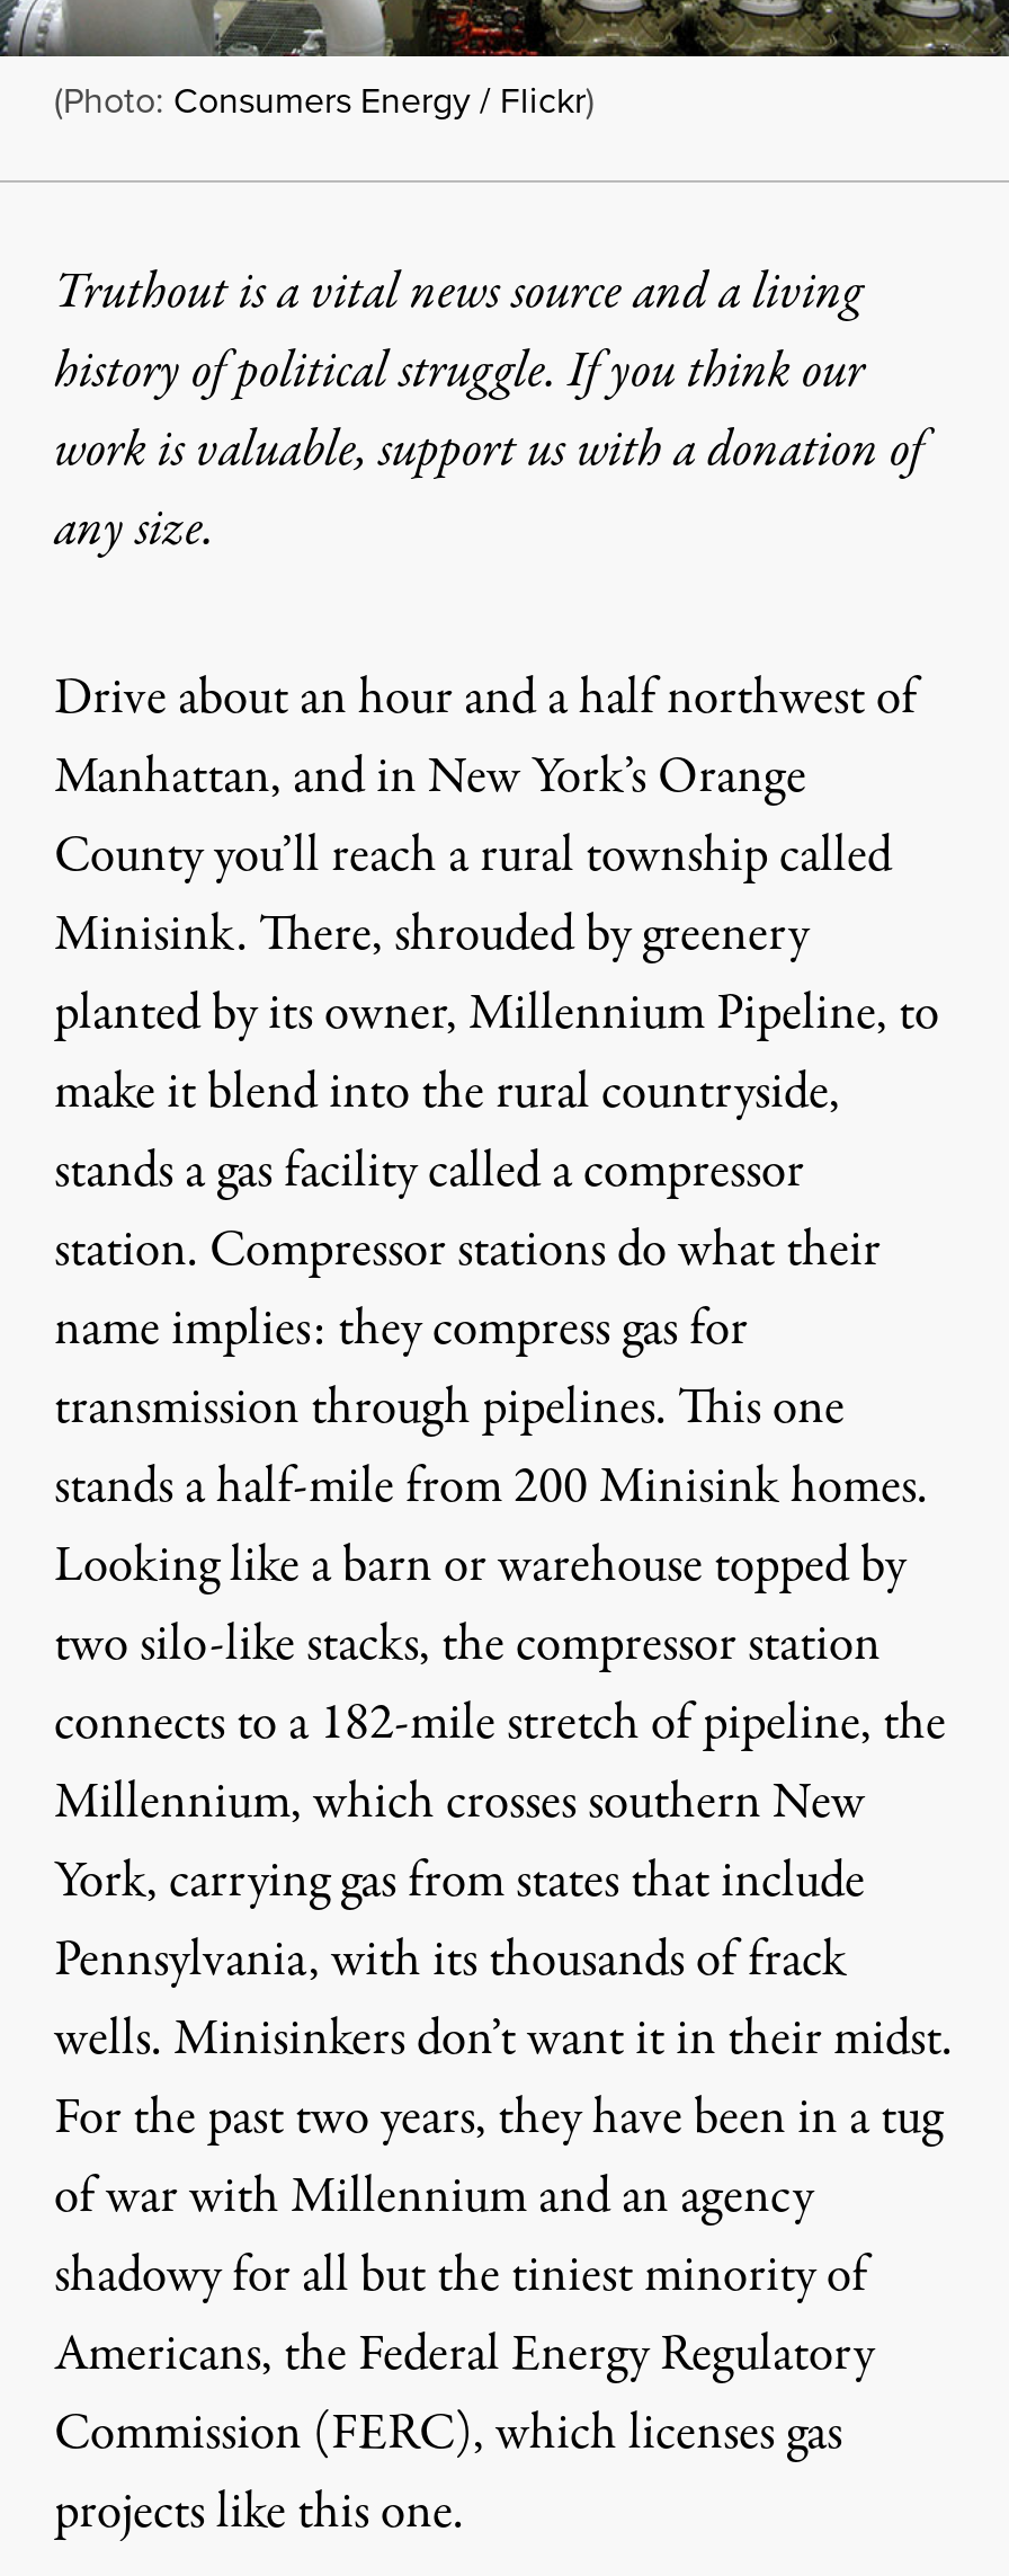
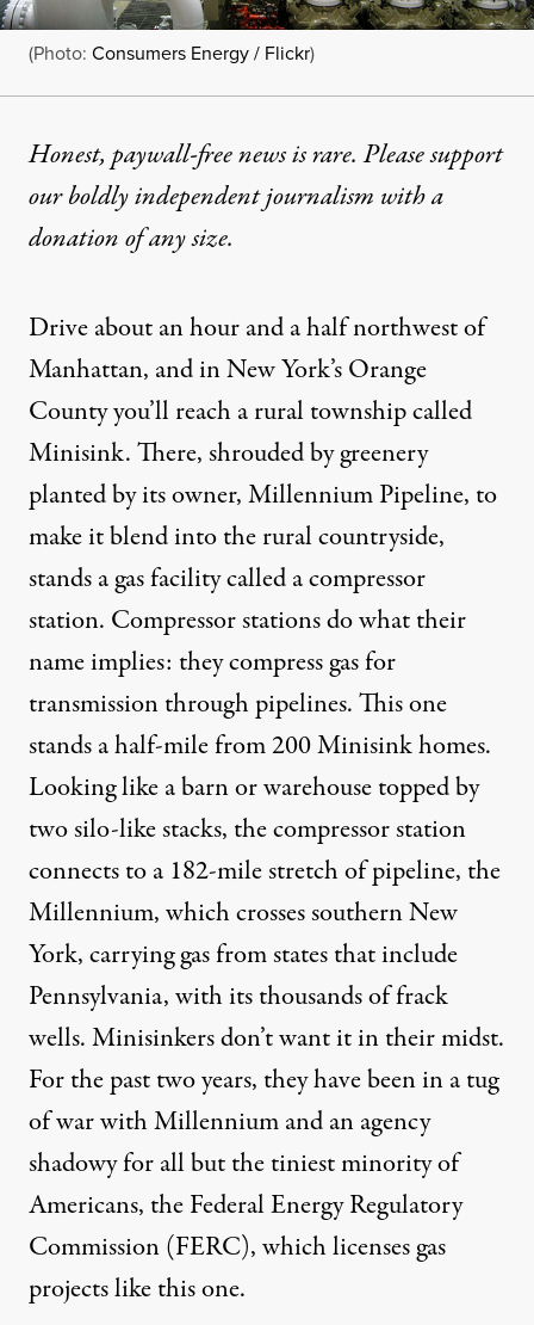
- Truthout is a vital news source and a living
- history of political struggle. If you think our
- work is valuable, support us with a donation of
- any size.
+ Honest, paywall-free news is rare. Please support
+ our boldly independent journalism with a
+ donation of any size.
